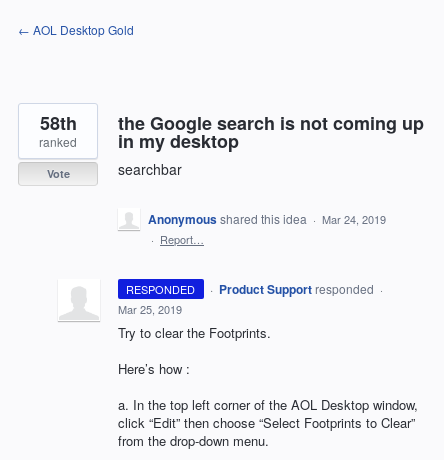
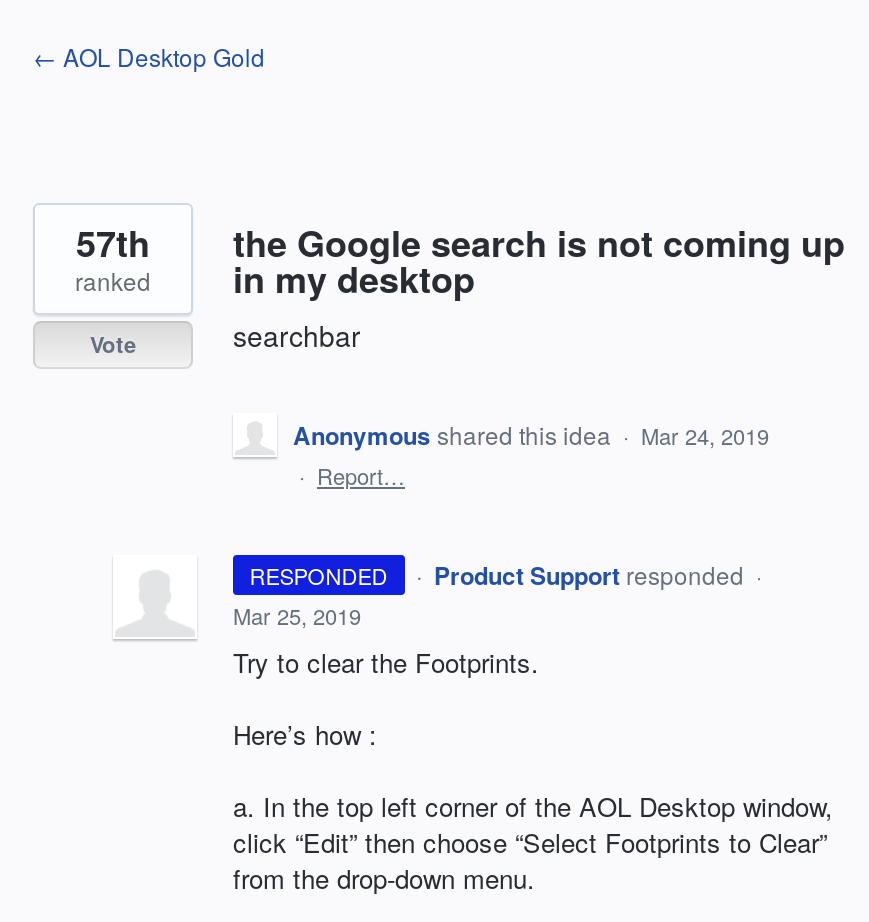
- 58th the Google search is not coming up
+ 57th the Google search is not coming up
